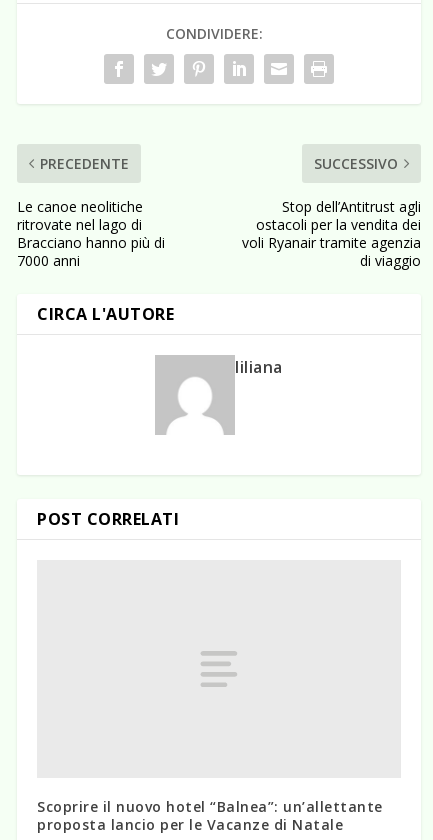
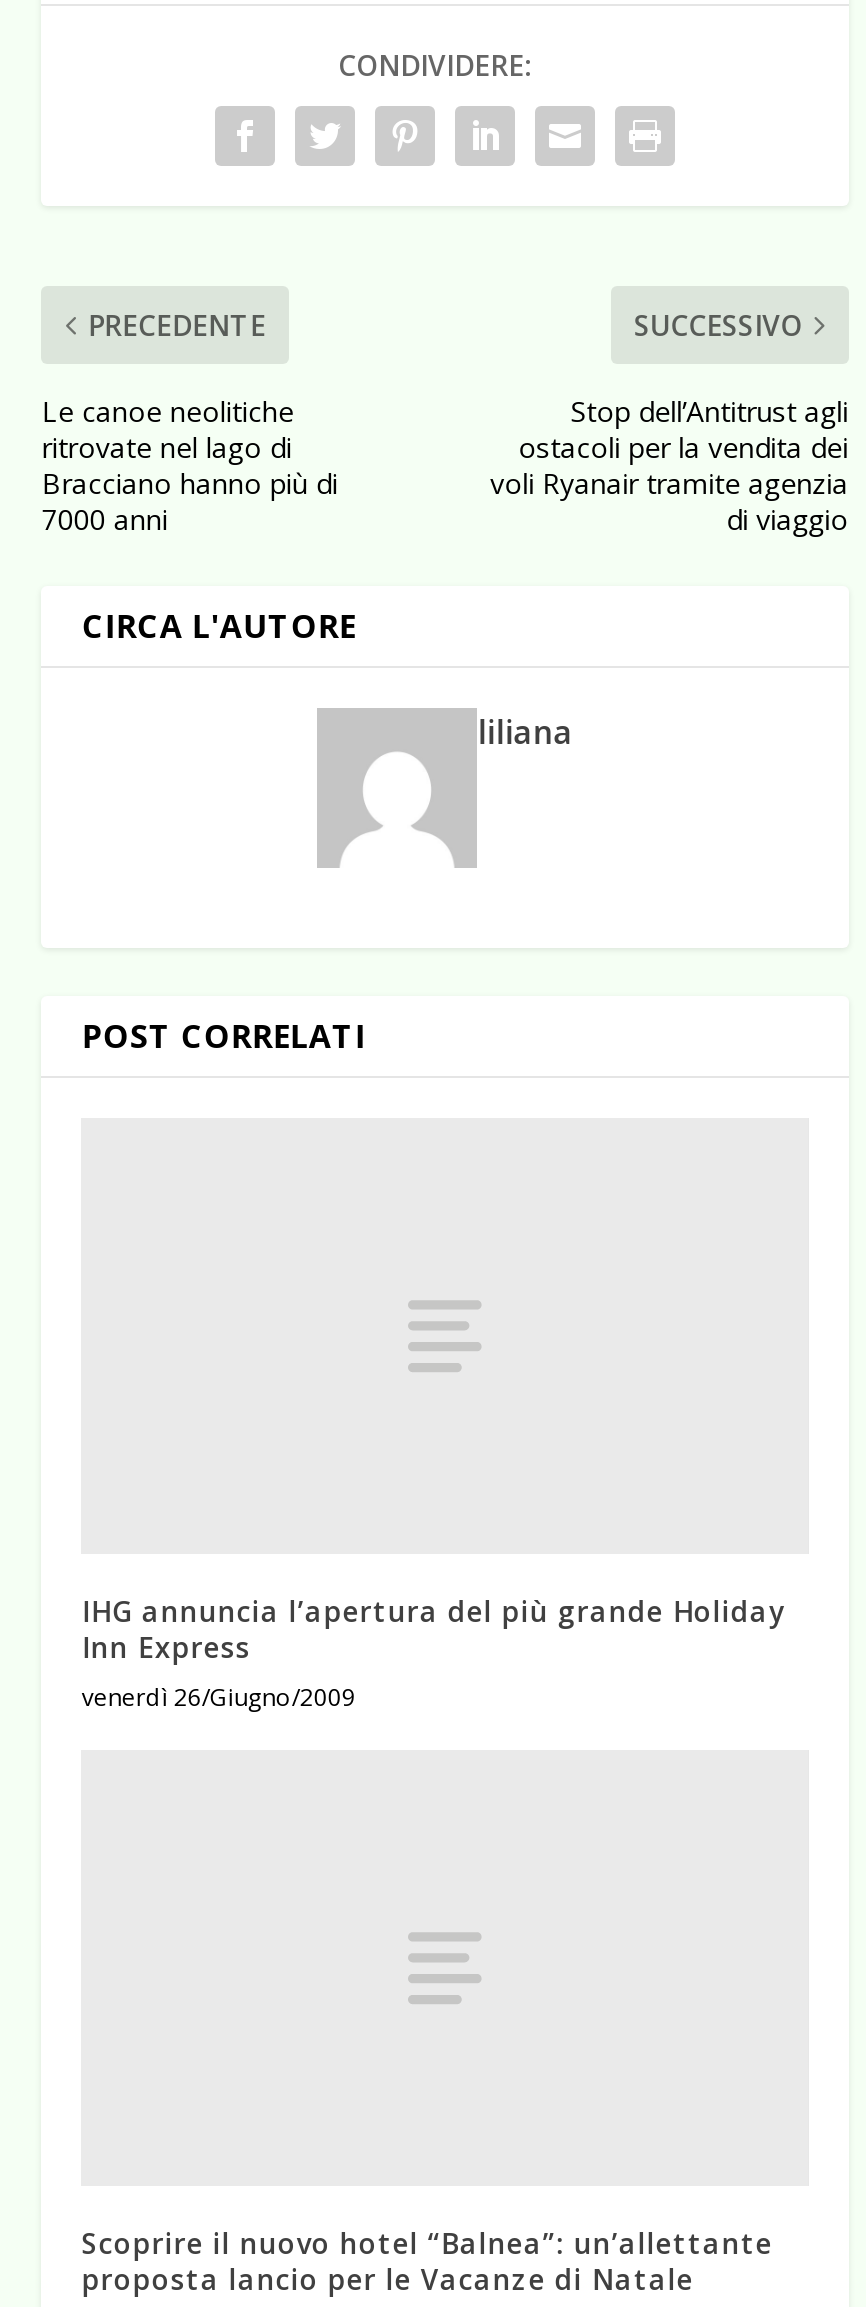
+ IHG annuncia l’apertura del più grande Holiday
+ Inn Express
+ venerdì 26/Giugno/2009
